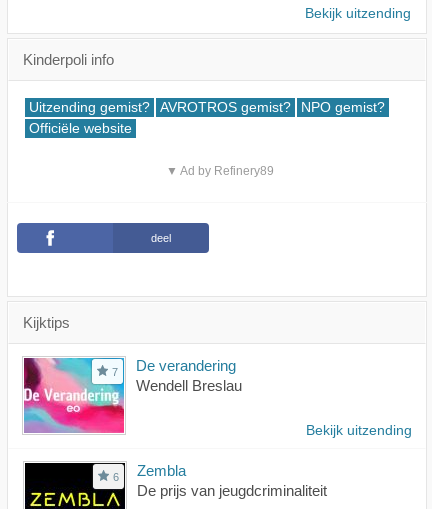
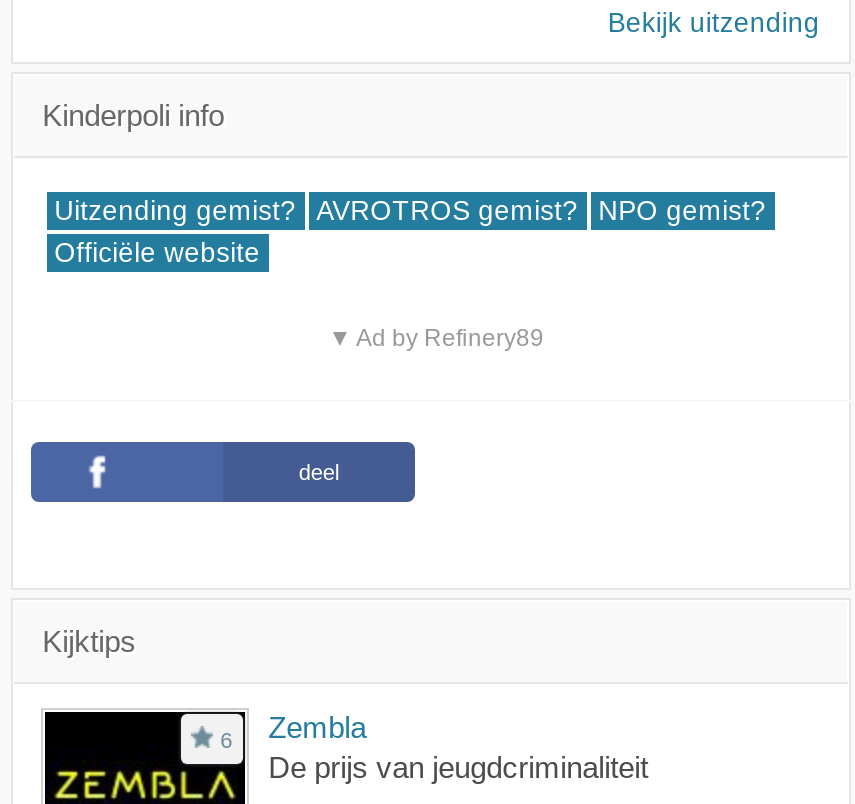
- [image]
- 7
- De verandering
- Wendell Breslau
- Bekijk uitzending
